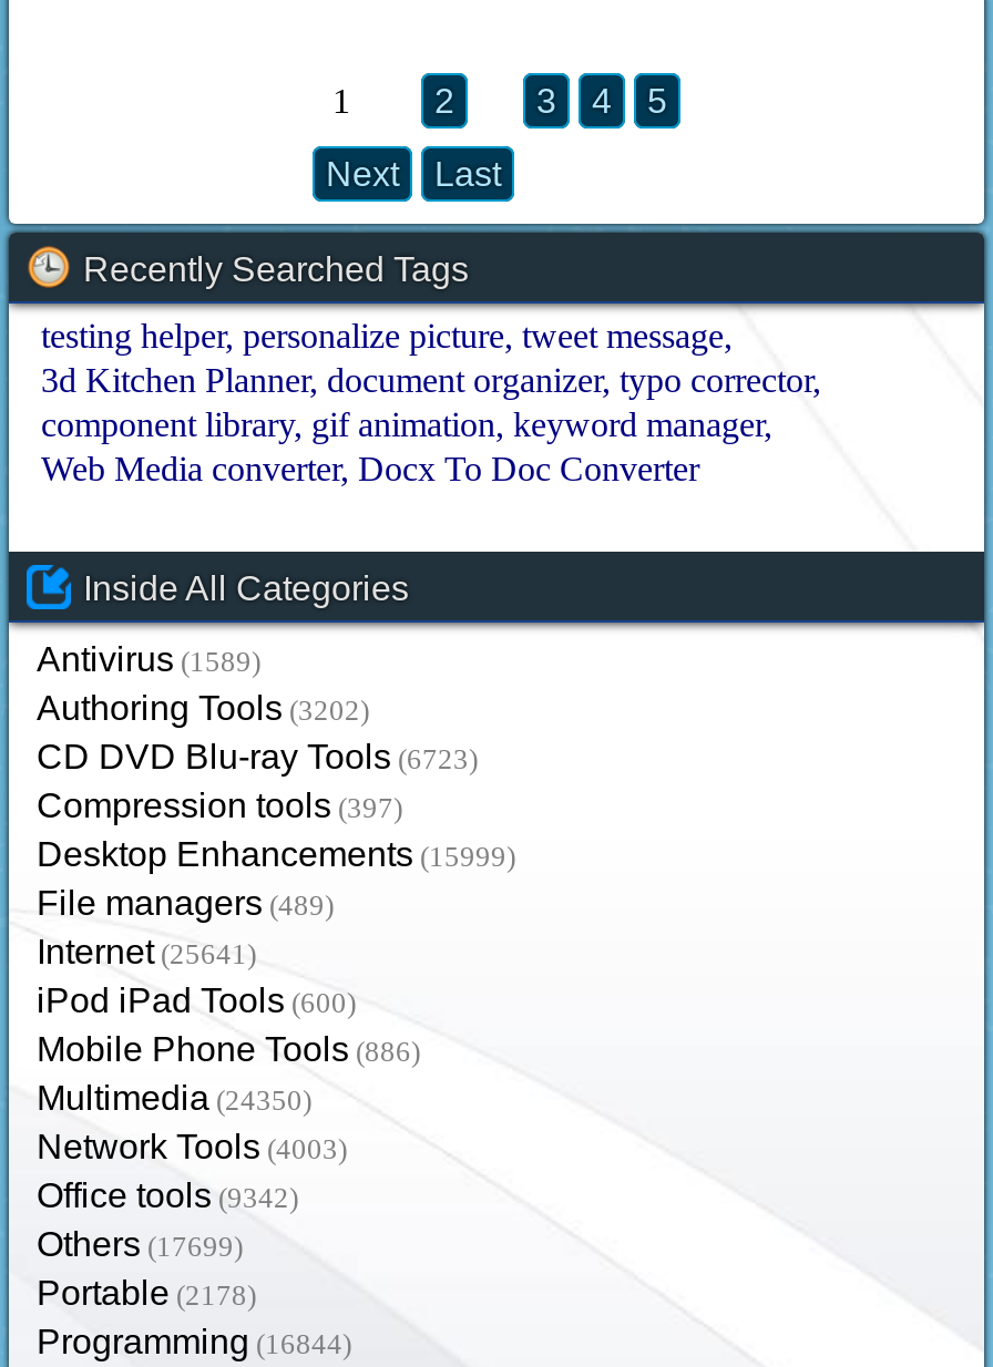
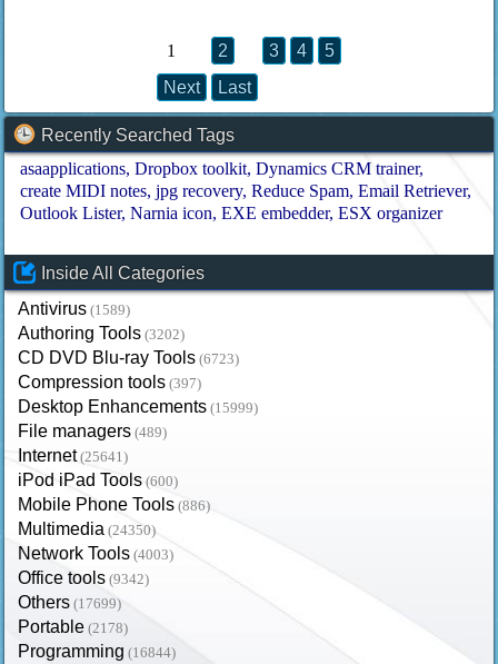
- testing helper personalize picture tweet message
- 3d Kitchen Planner document organizer typo corrector
- component library gif animation keyword manager
- Web Media converter Docx To Doc Converter
+ asaapplications Dropbox toolkit Dynamics CRM trainer
+ create MIDI notes jpg recovery Reduce Spam Email Retriever
+ Outlook Lister Narnia icon EXE embedder ESX organizer
